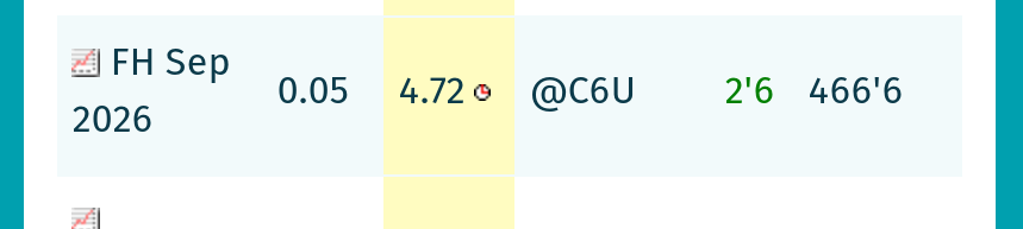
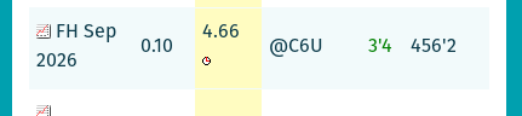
- 0.05
+ 0.10

- 4.72
+ 4.66

- 2'6
+ 3'4

- 466'6
+ 456'2
